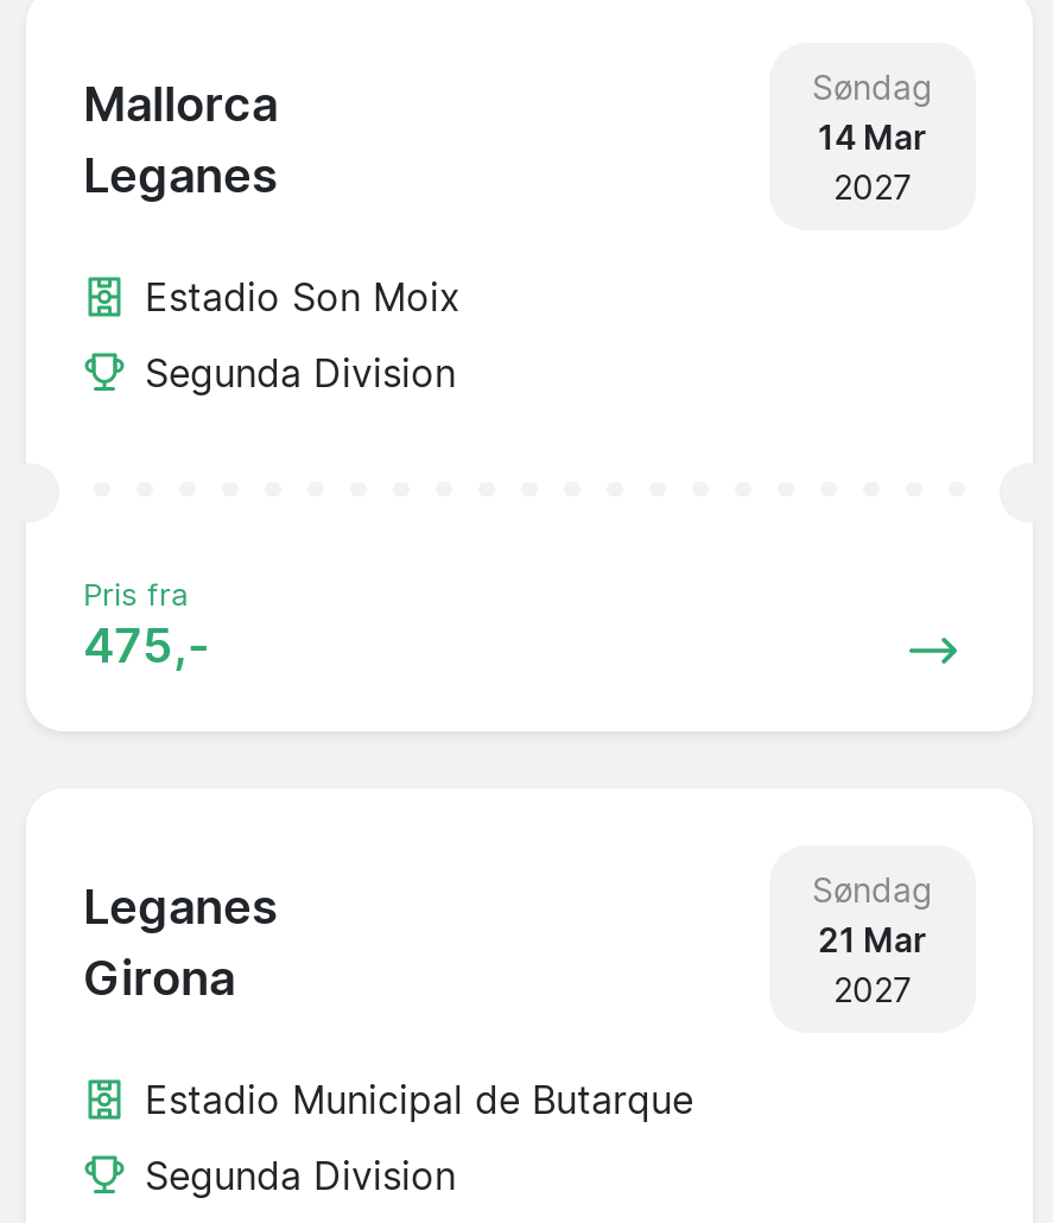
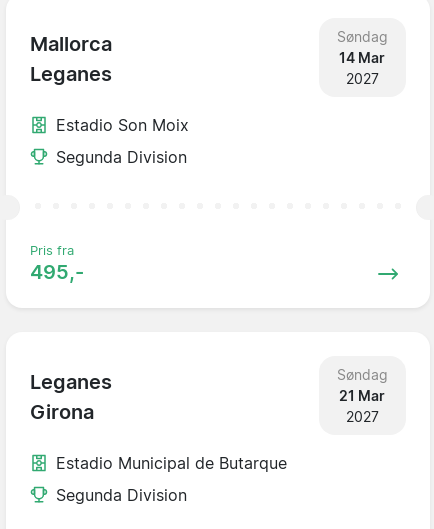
- 475,-
+ 495,-
